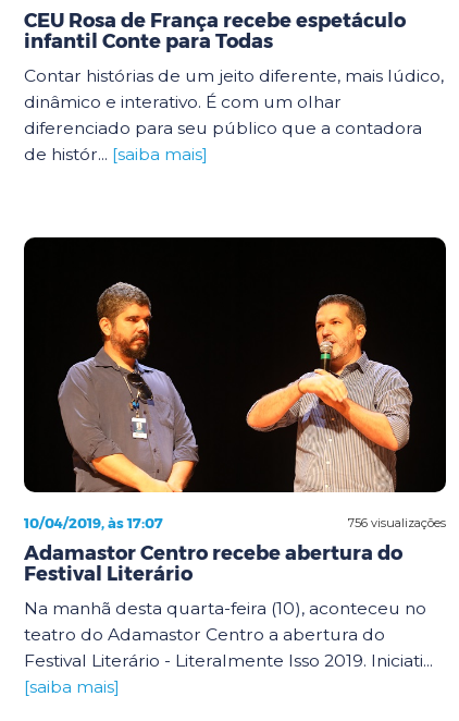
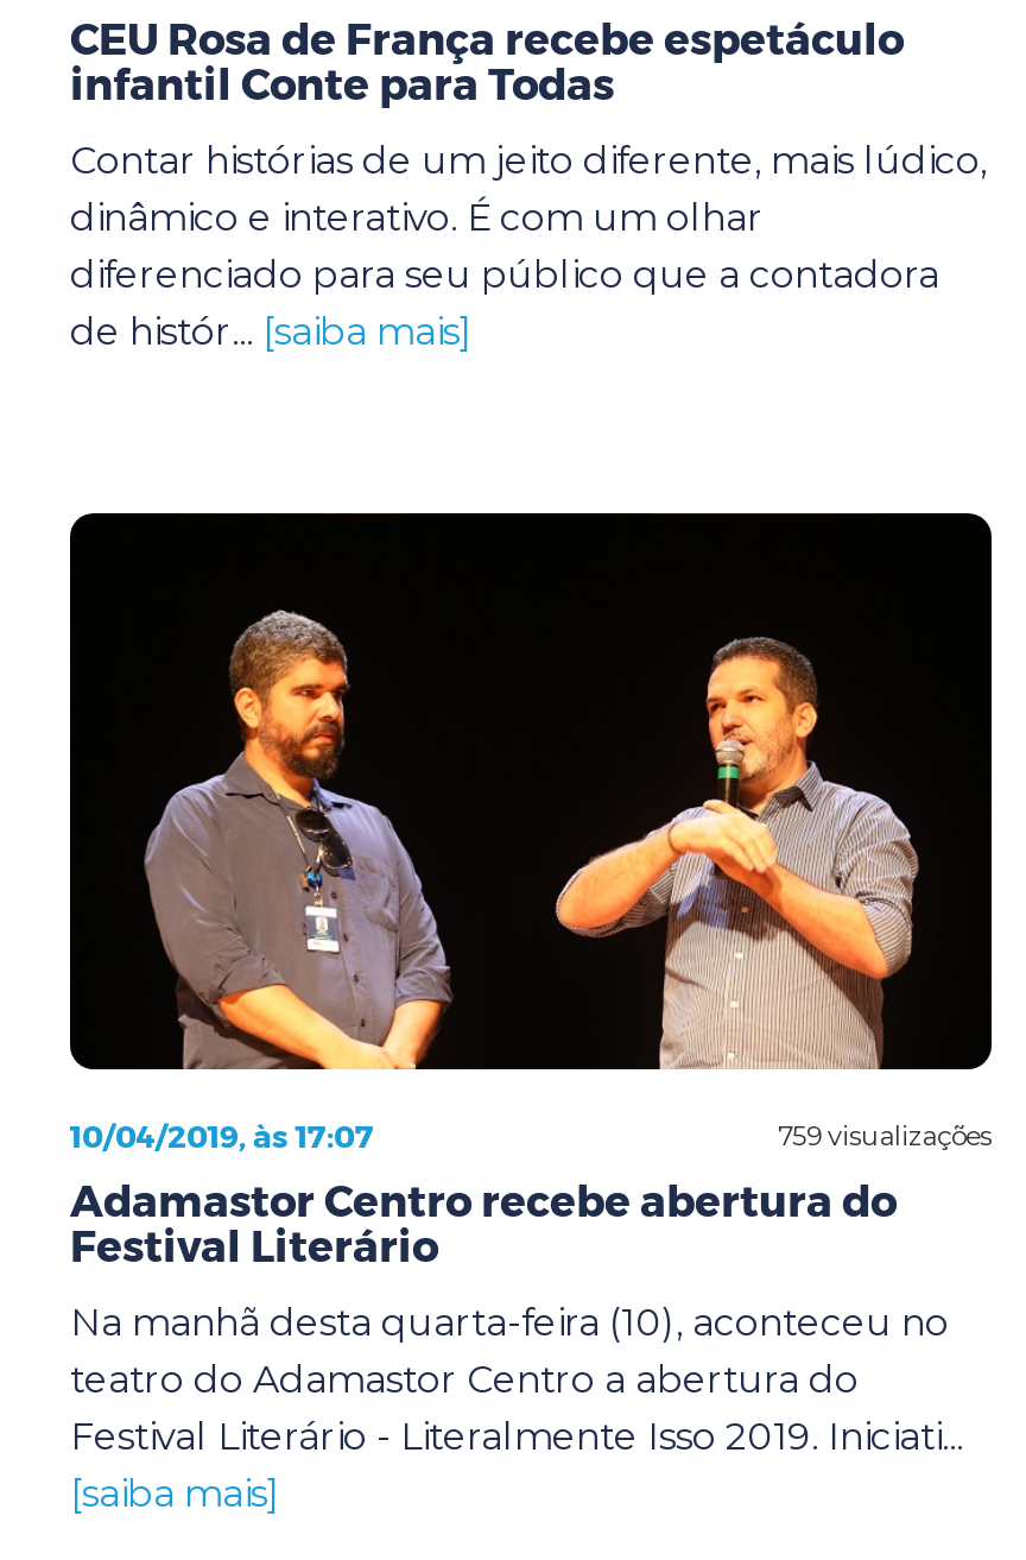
- 756 visualizações
+ 759 visualizações
